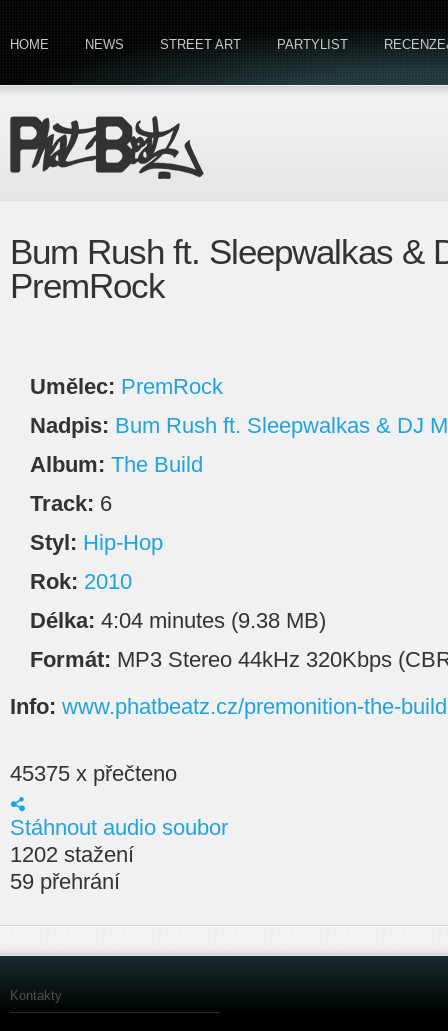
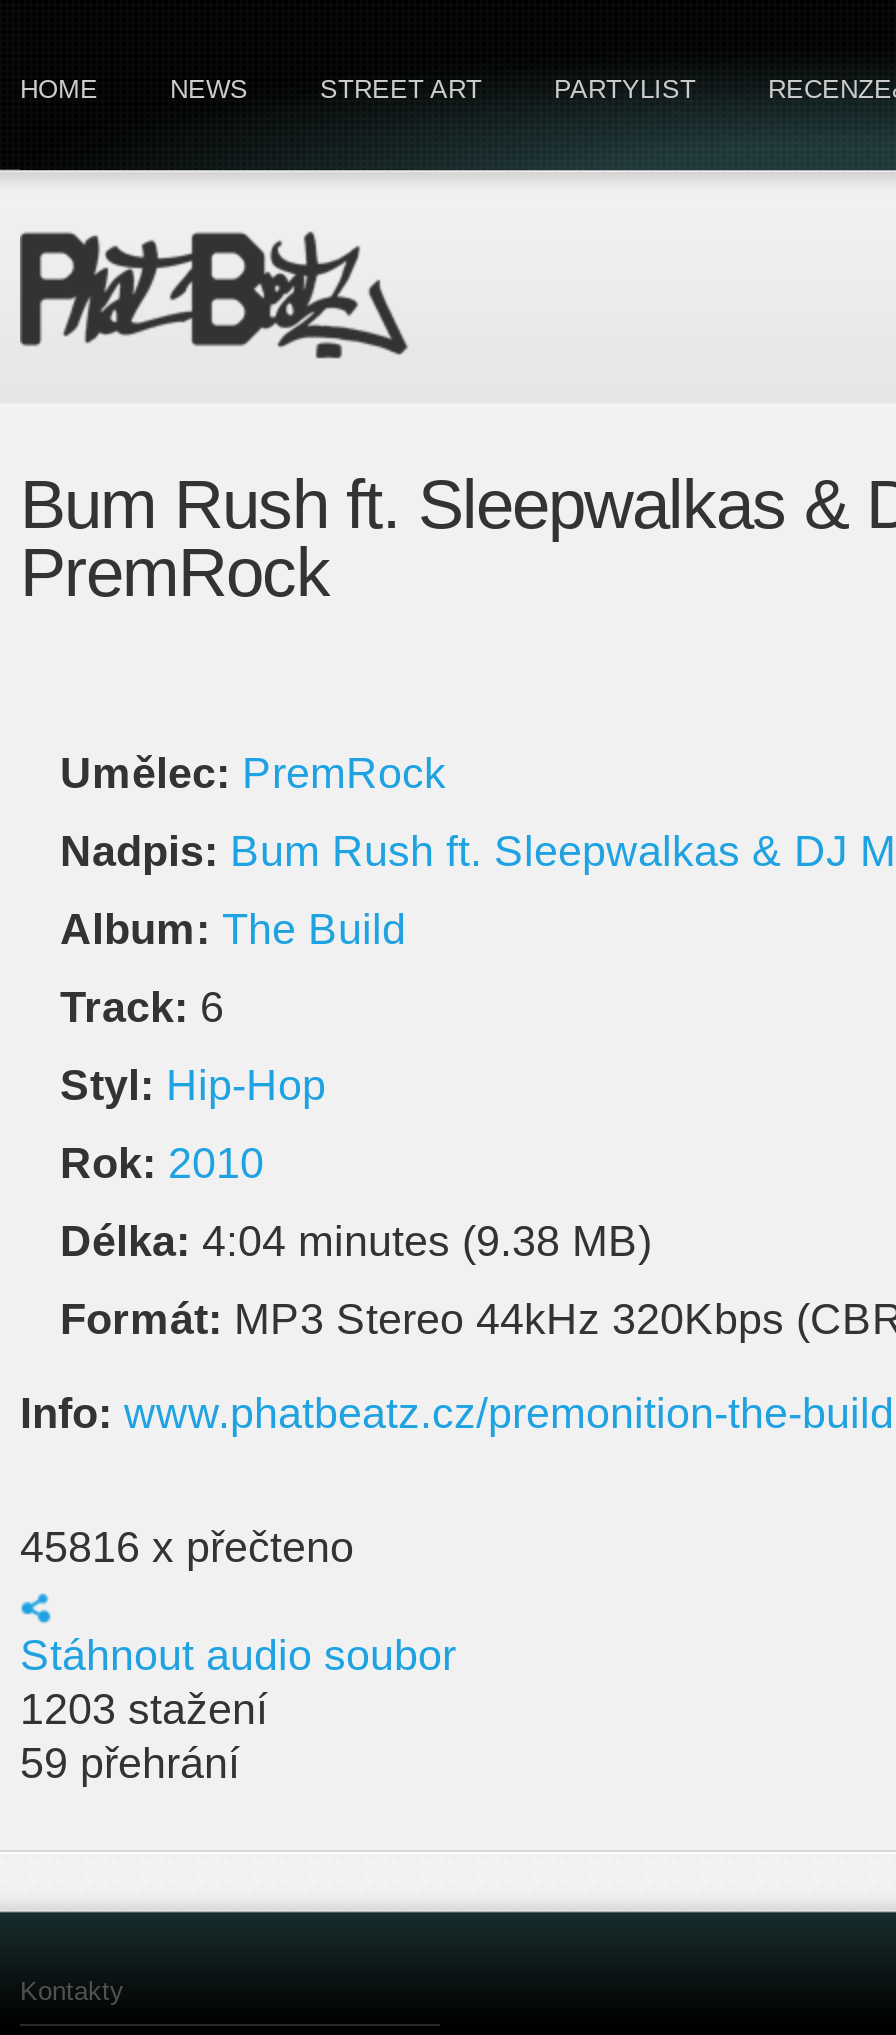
- 45375 x přečteno
+ 45816 x přečteno

- 1202 stažení
+ 1203 stažení
